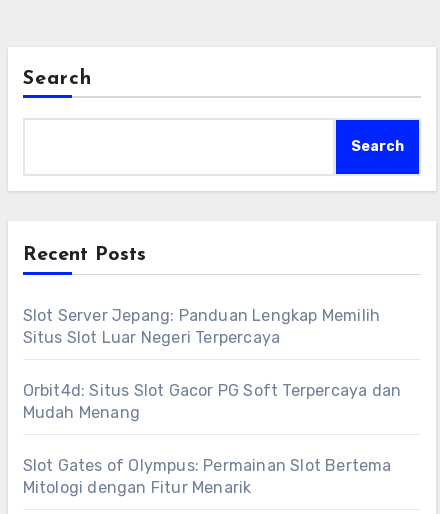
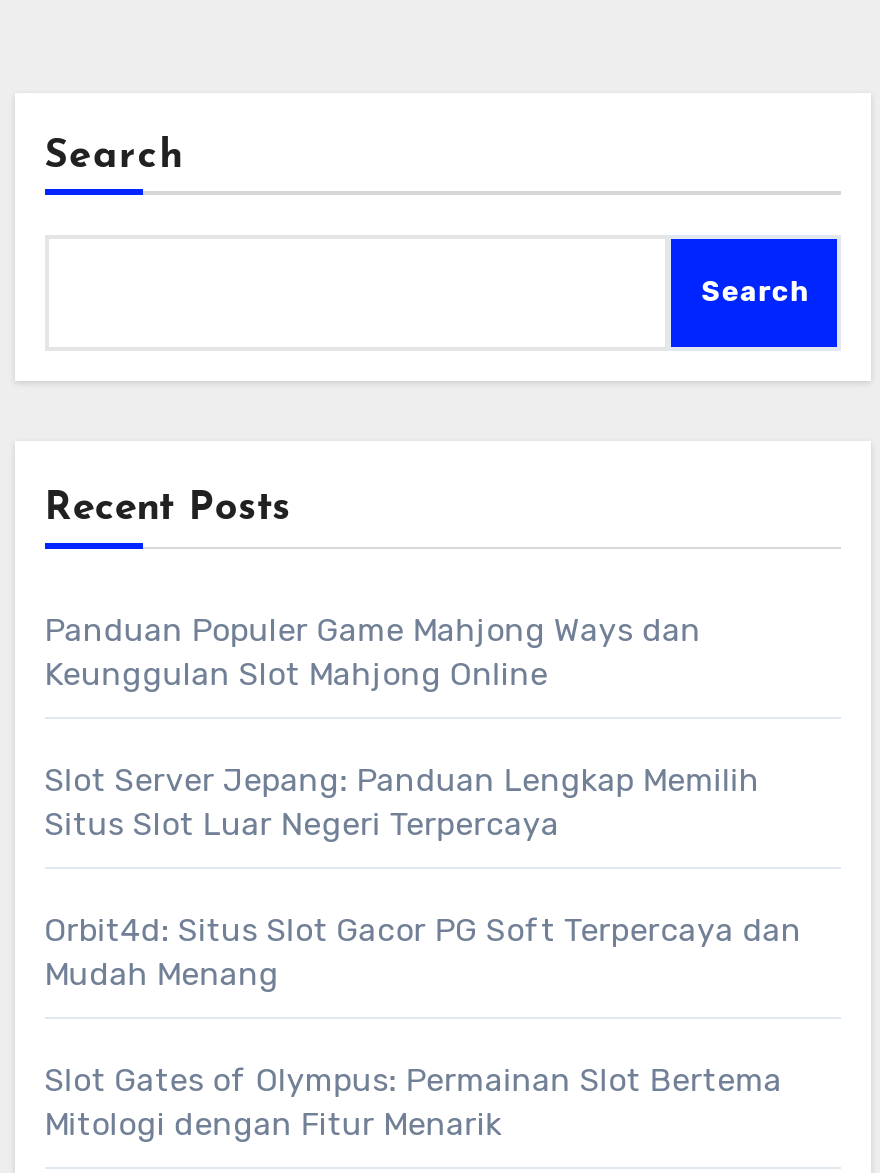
+ Panduan Populer Game Mahjong Ways dan
+ Keunggulan Slot Mahjong Online
